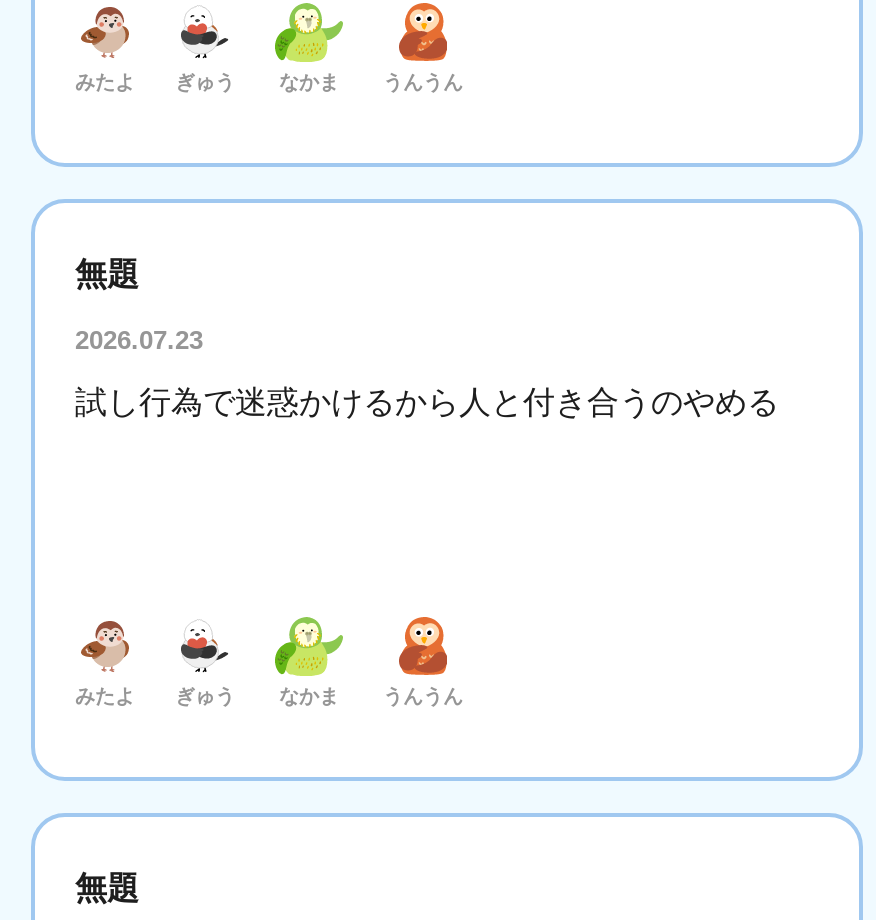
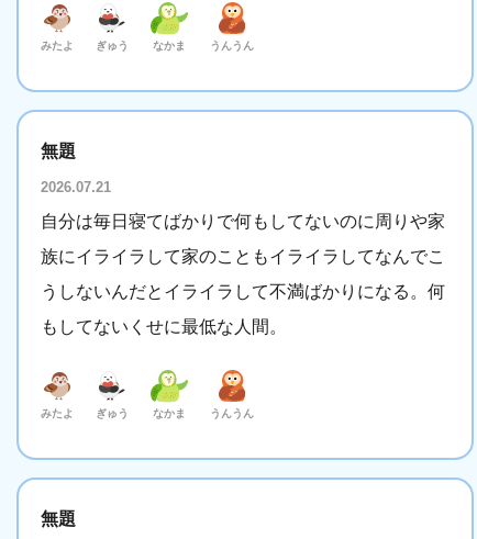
- 2026.07.23
- 試し行為で迷惑かけるから人と付き合うのやめる
+ 2026.07.21
+ 自分は毎日寝てばかりで何もしてないのに周りや家
+ 族にイライラして家のこともイライラしてなんでこ
+ うしないんだとイライラして不満ばかりになる。何
+ もしてないくせに最低な人間。
